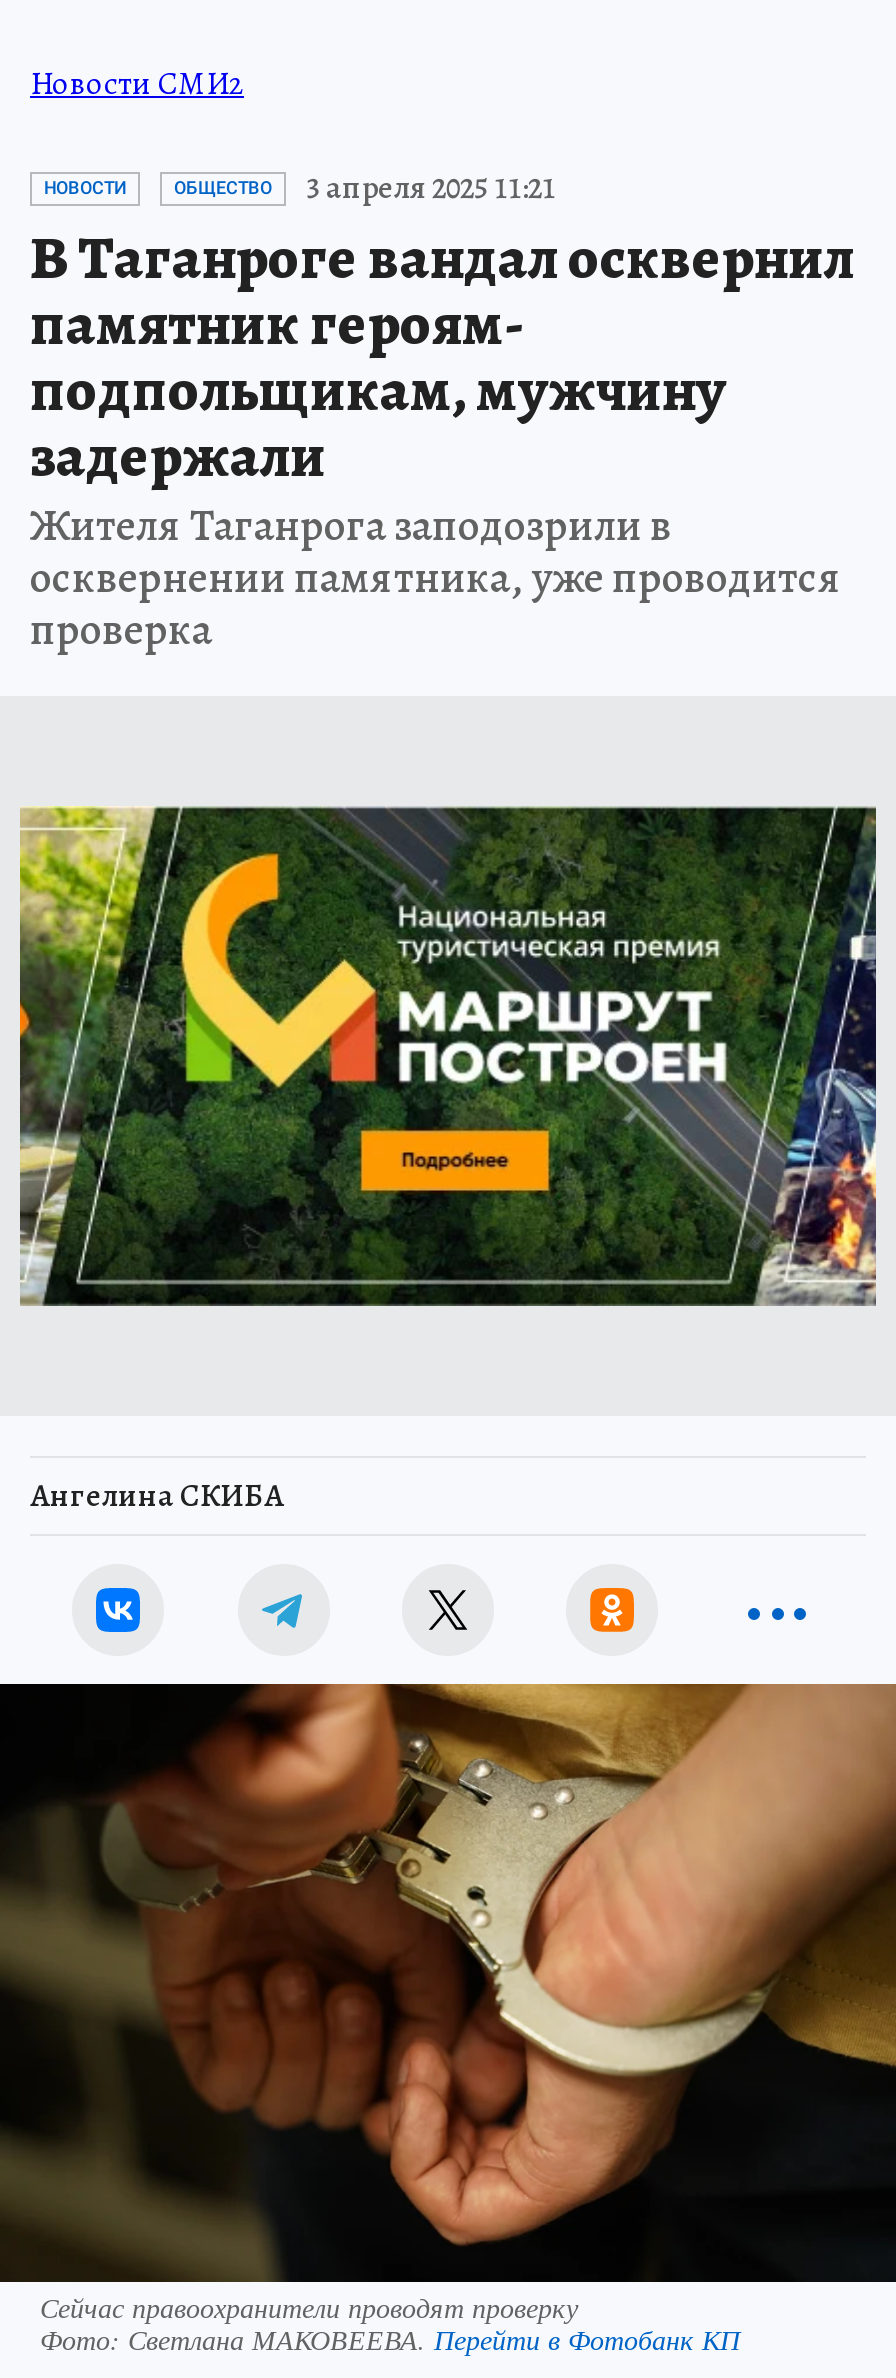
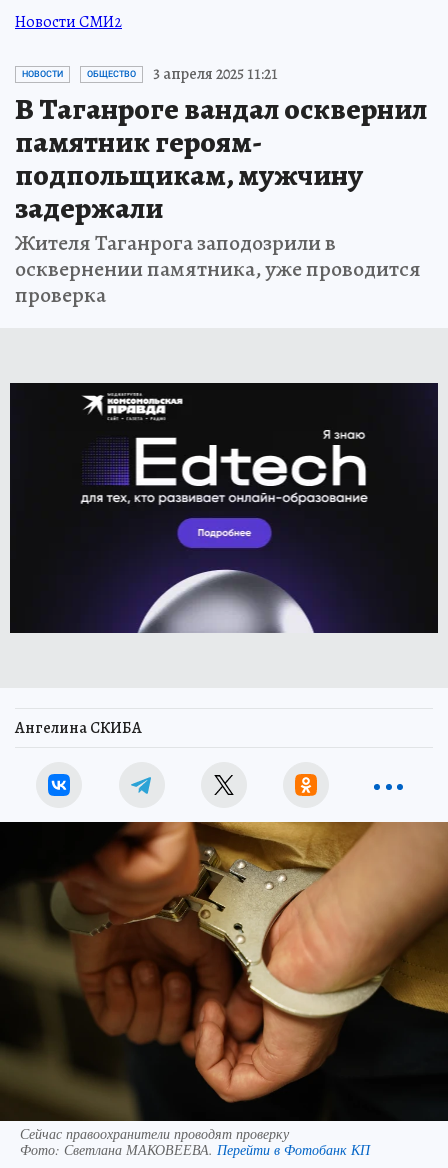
- [image]
+ [image]
